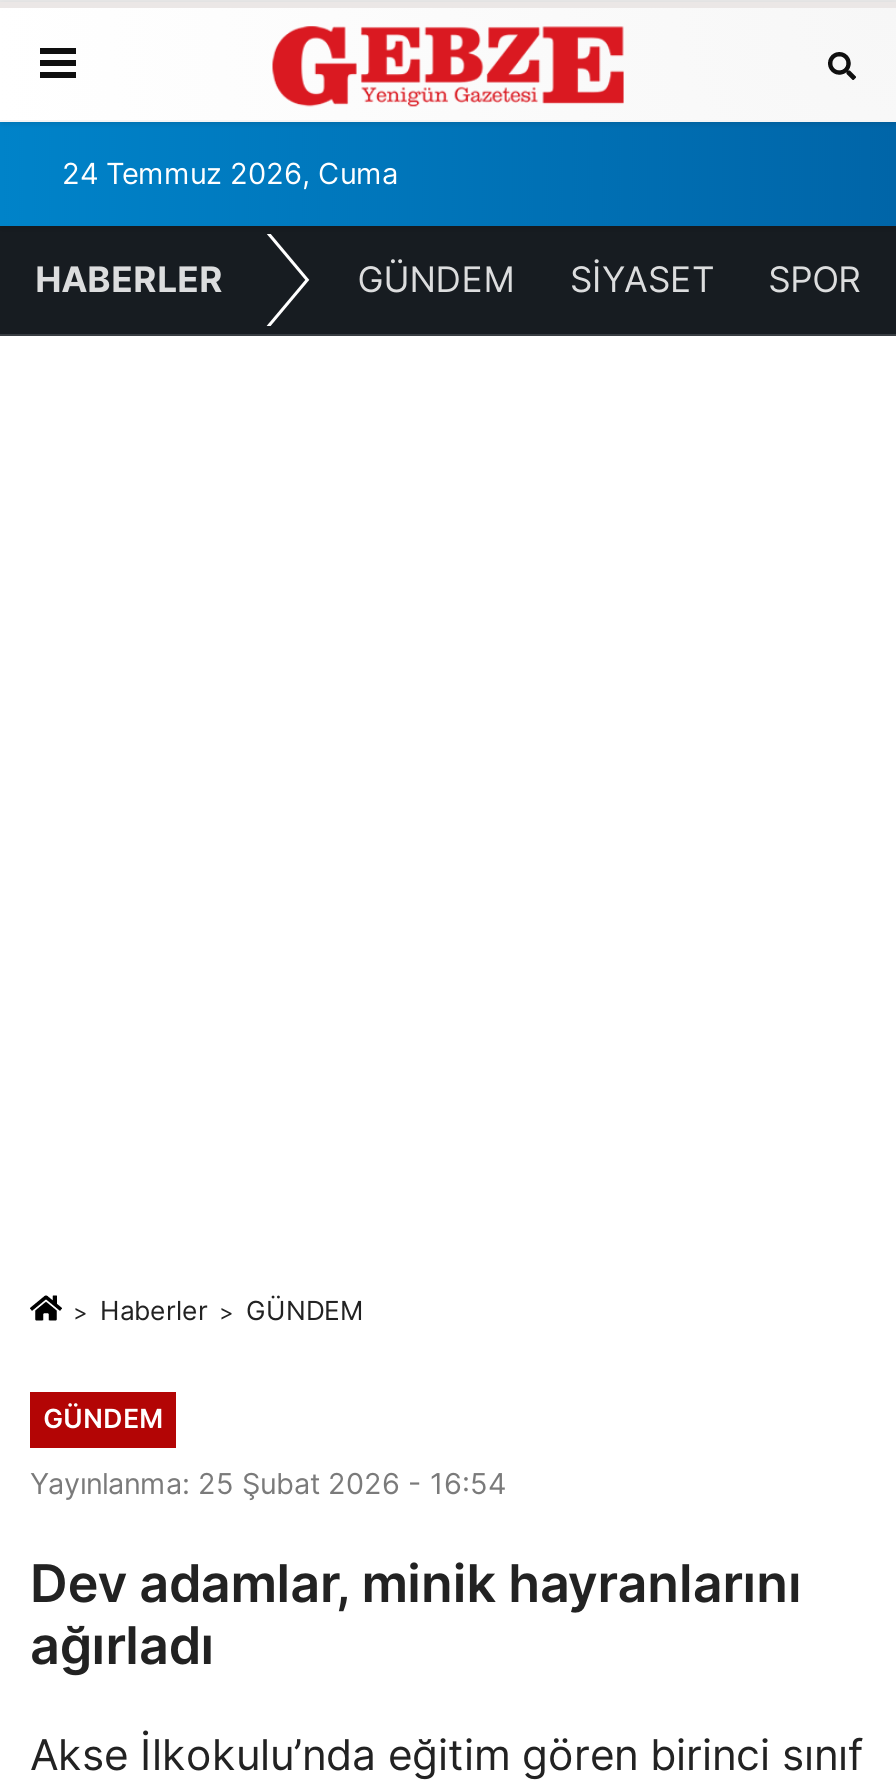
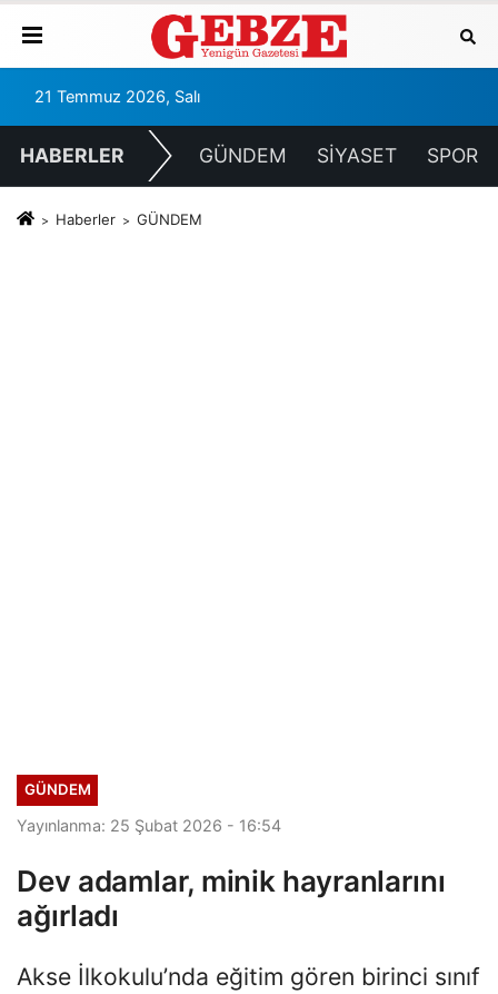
- 24 Temmuz 2026, Cuma
+ 21 Temmuz 2026, Salı

moved up: Haberler | GÜNDEM
